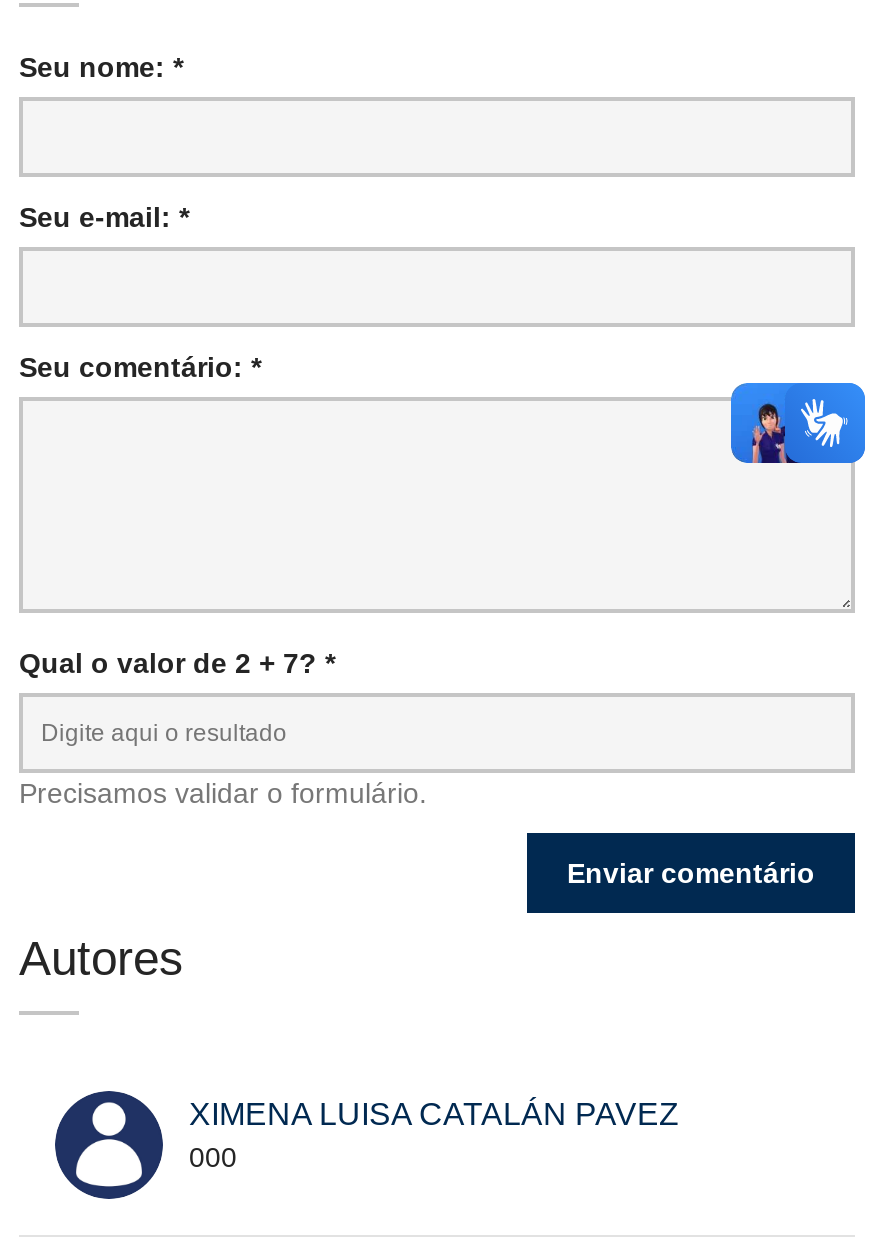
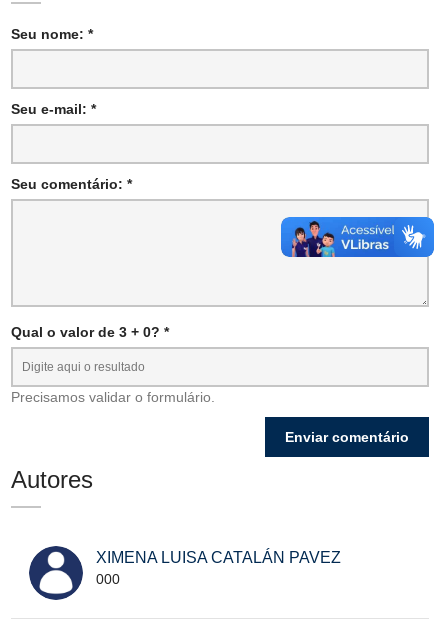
- [image]
+ [image]

- Qual o valor de 2 + 7? *
+ Qual o valor de 3 + 0? *
